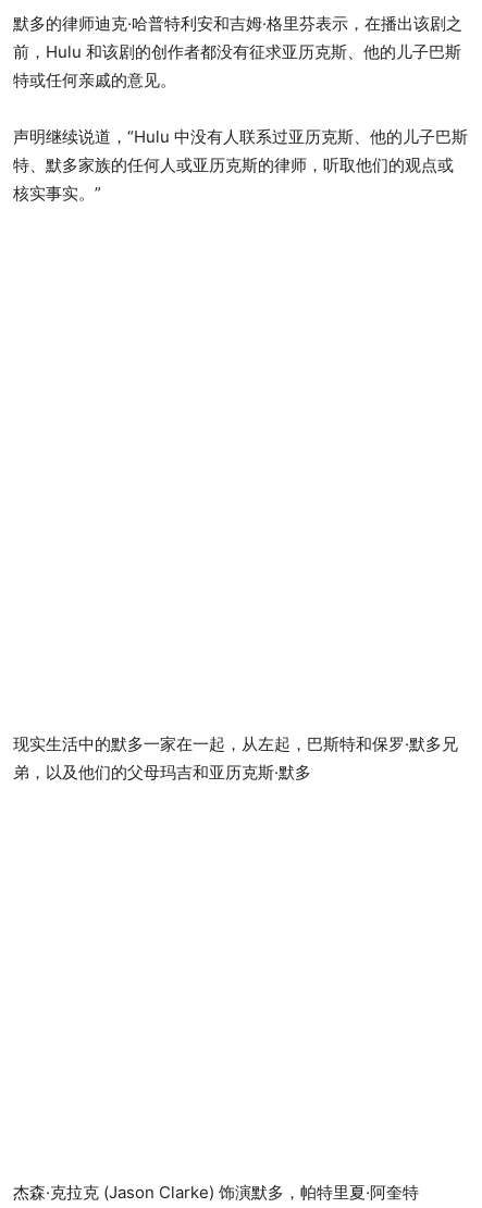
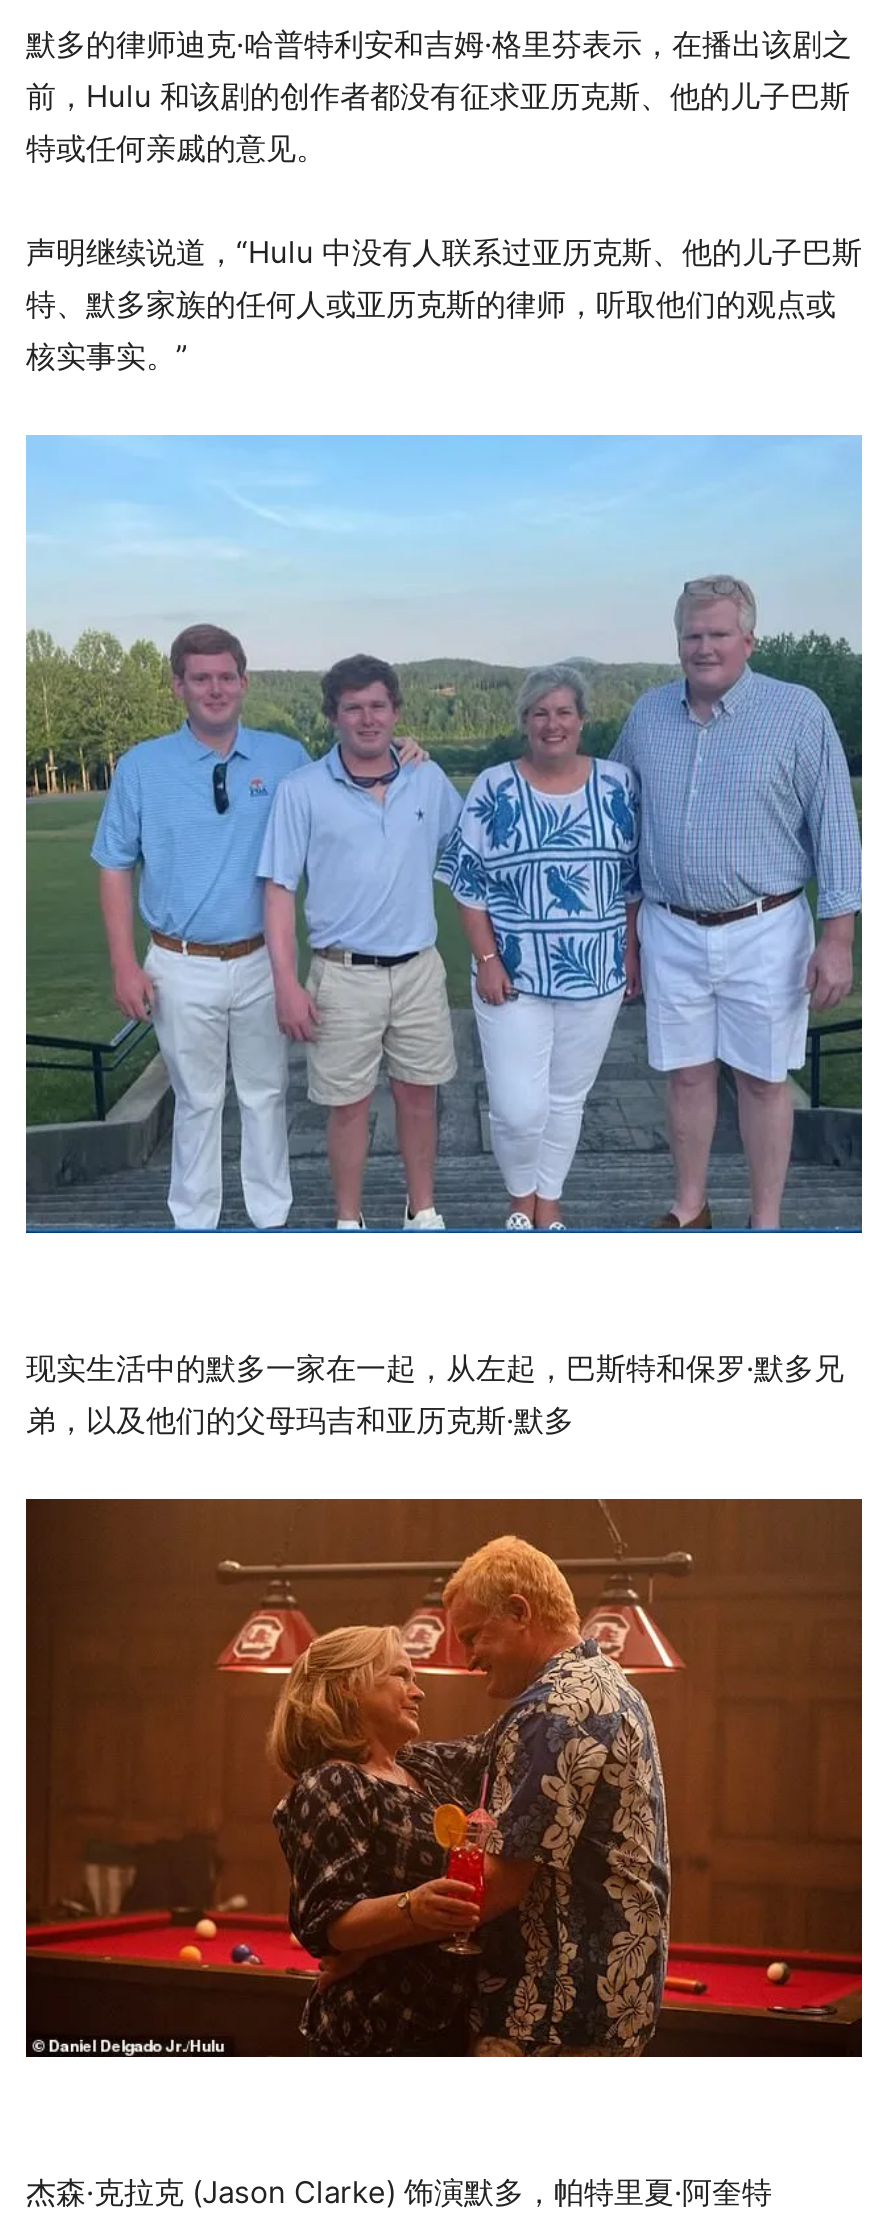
+ [image]

+ [image]
